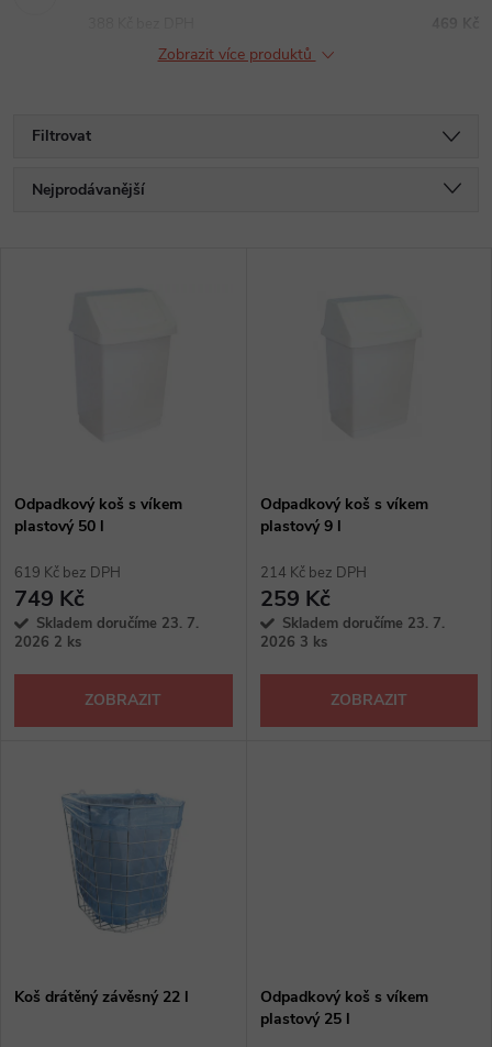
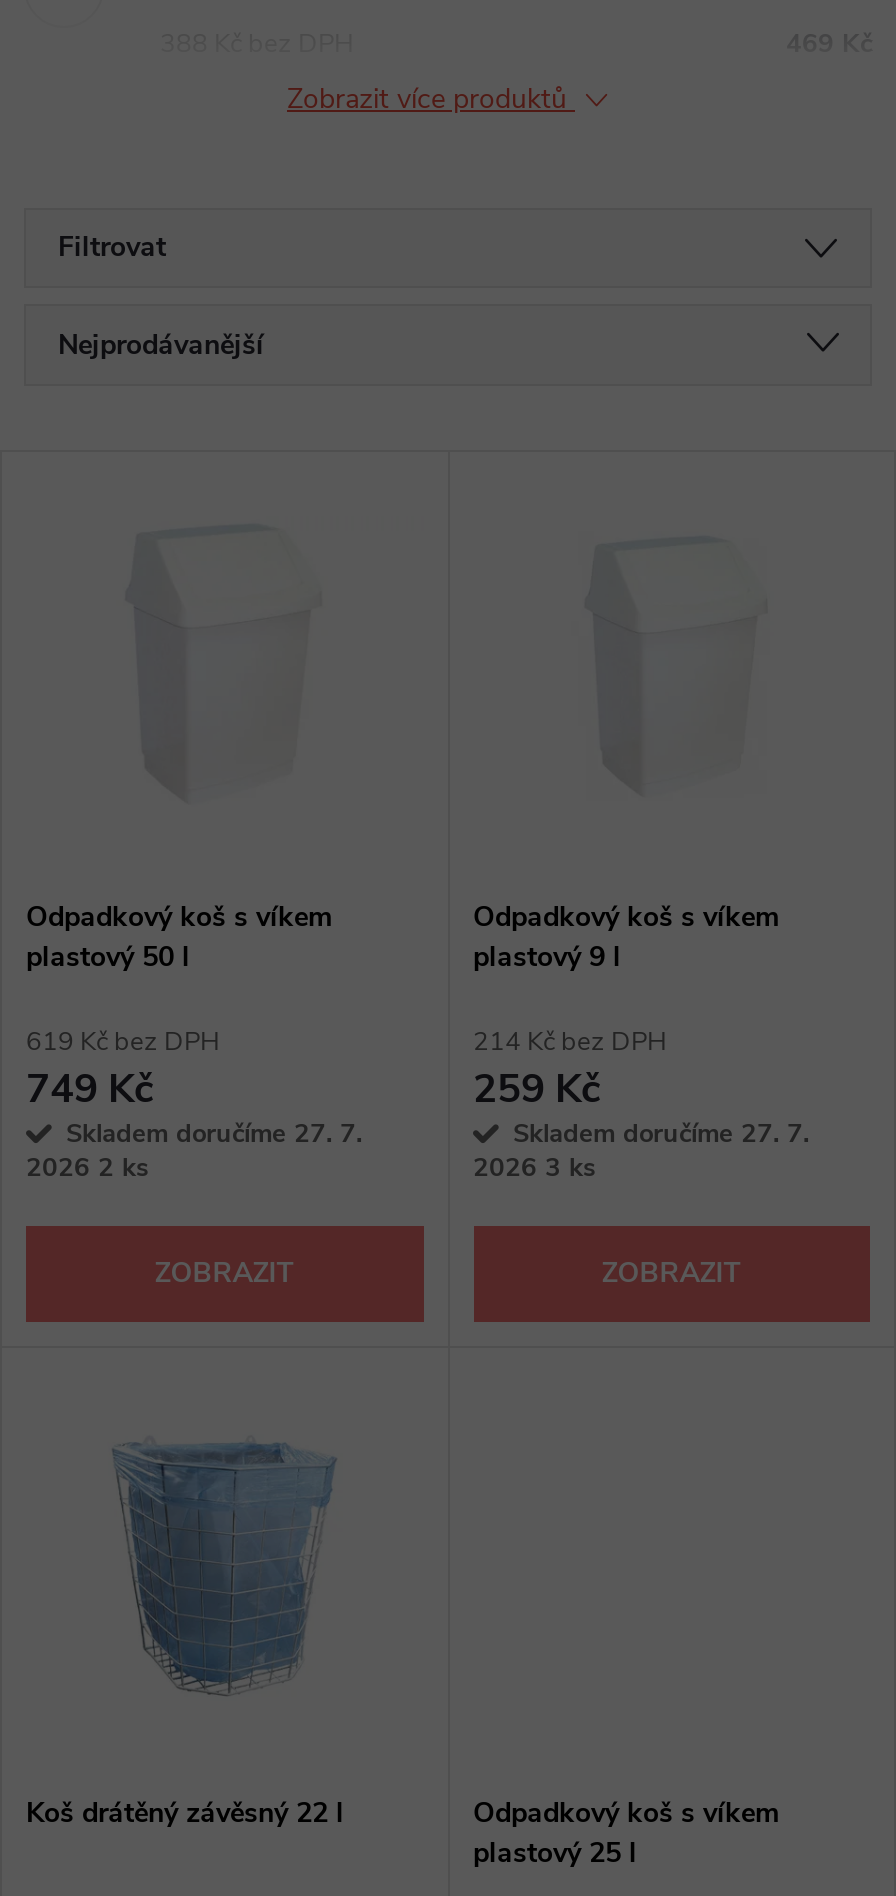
- Skladem doručíme 23. 7.
+ Skladem doručíme 27. 7.

- Skladem doručíme 23. 7.
+ Skladem doručíme 27. 7.
